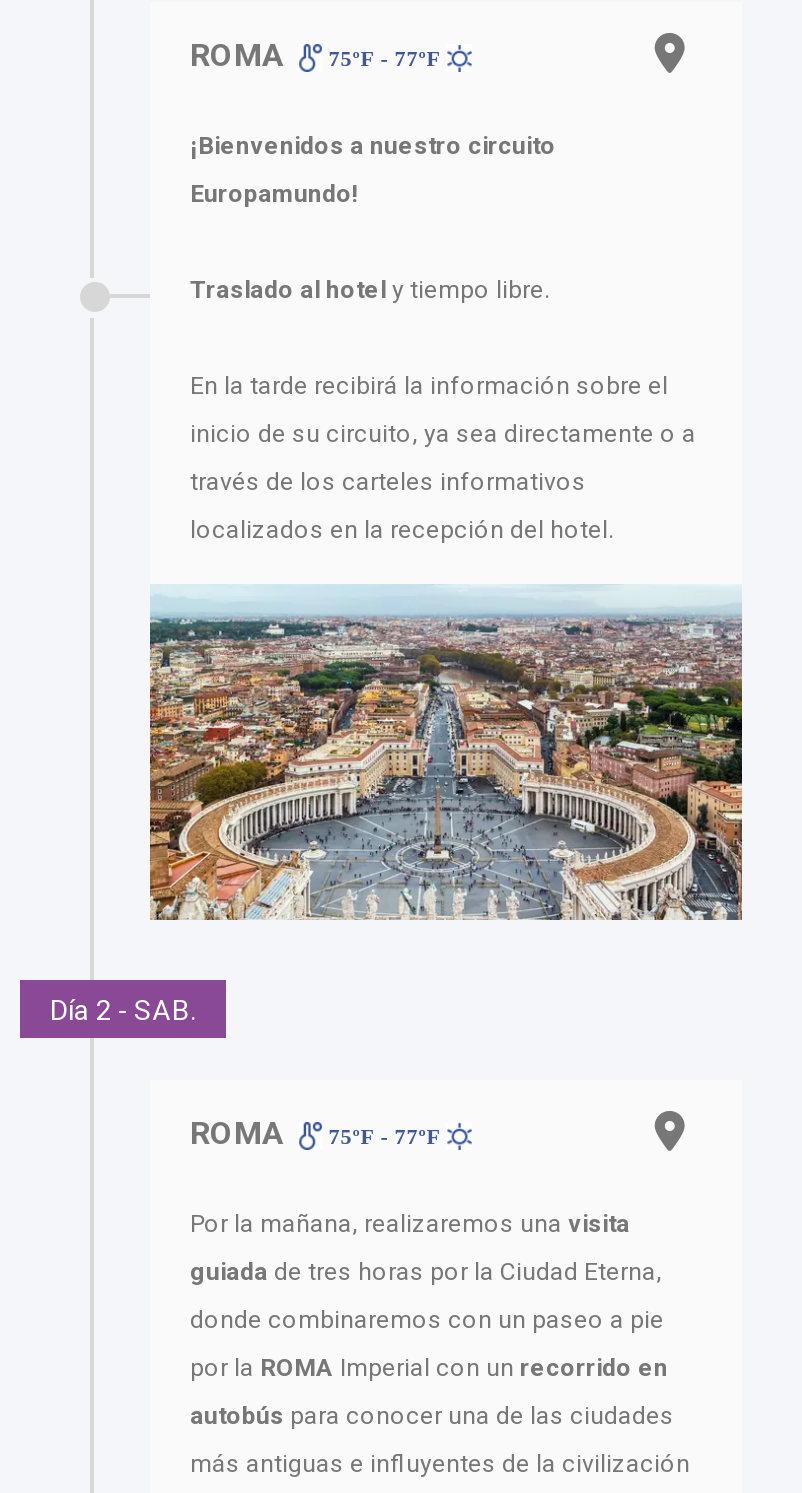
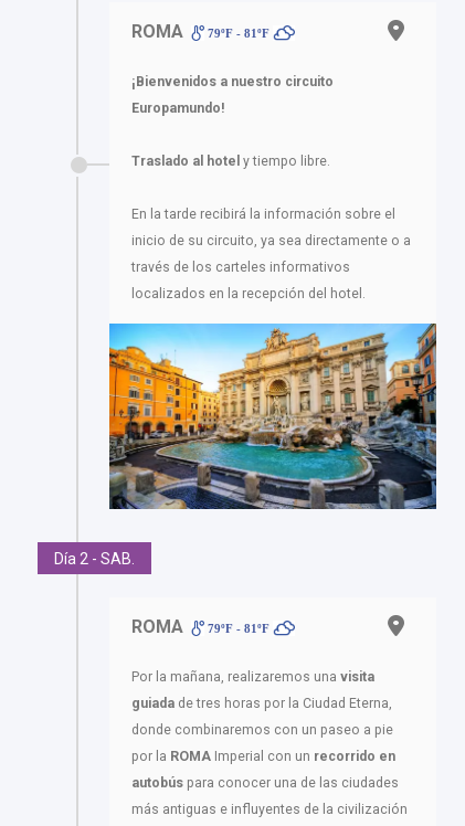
- ROMA 75ºF - 77ºF
+ ROMA 79ºF - 81ºF

- [image]
+ [image]

- ROMA 75ºF - 77ºF
+ ROMA 79ºF - 81ºF
